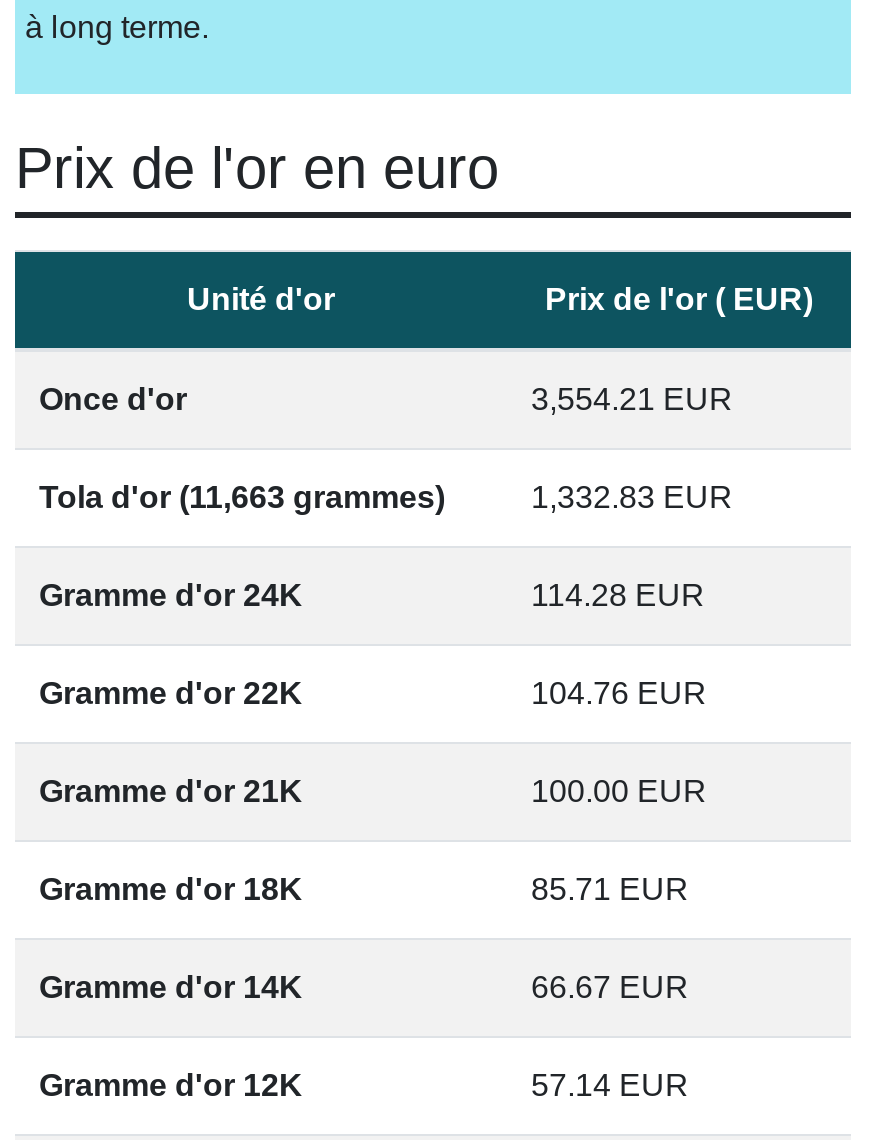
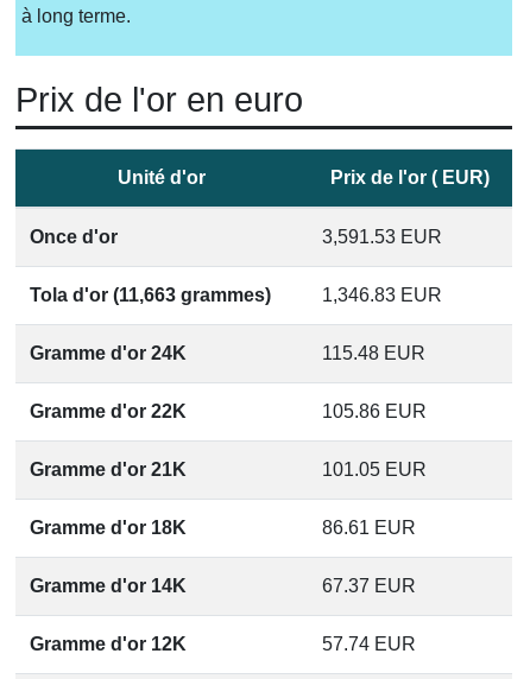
- 3,554.21 EUR
+ 3,591.53 EUR

- 1,332.83 EUR
+ 1,346.83 EUR

- 114.28 EUR
+ 115.48 EUR

- 104.76 EUR
+ 105.86 EUR

- 100.00 EUR
+ 101.05 EUR

- 85.71 EUR
+ 86.61 EUR

- 66.67 EUR
+ 67.37 EUR

- 57.14 EUR
+ 57.74 EUR
